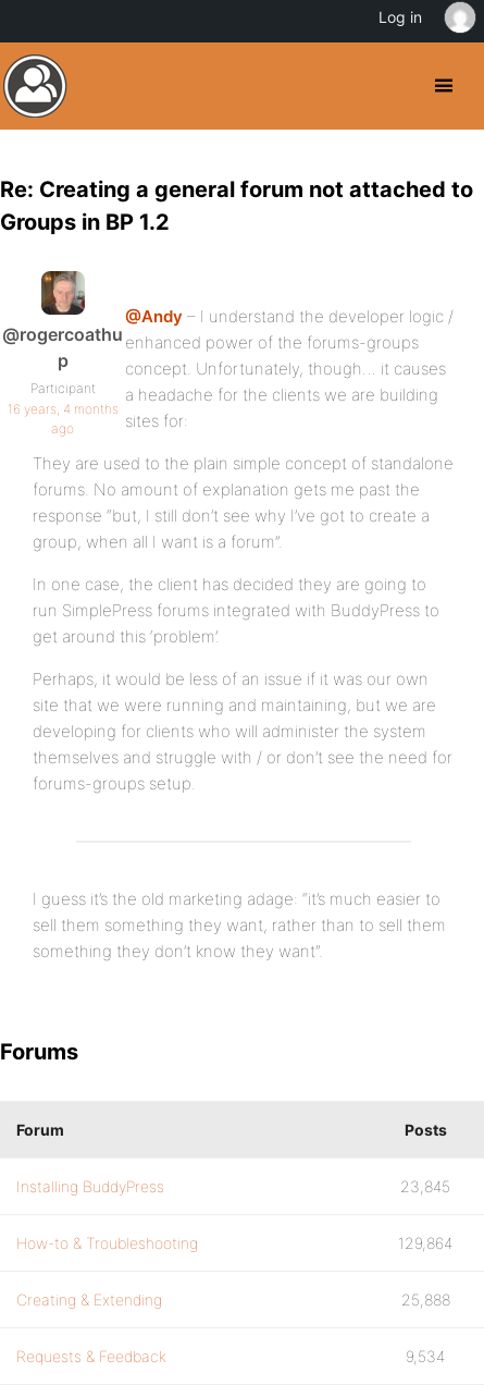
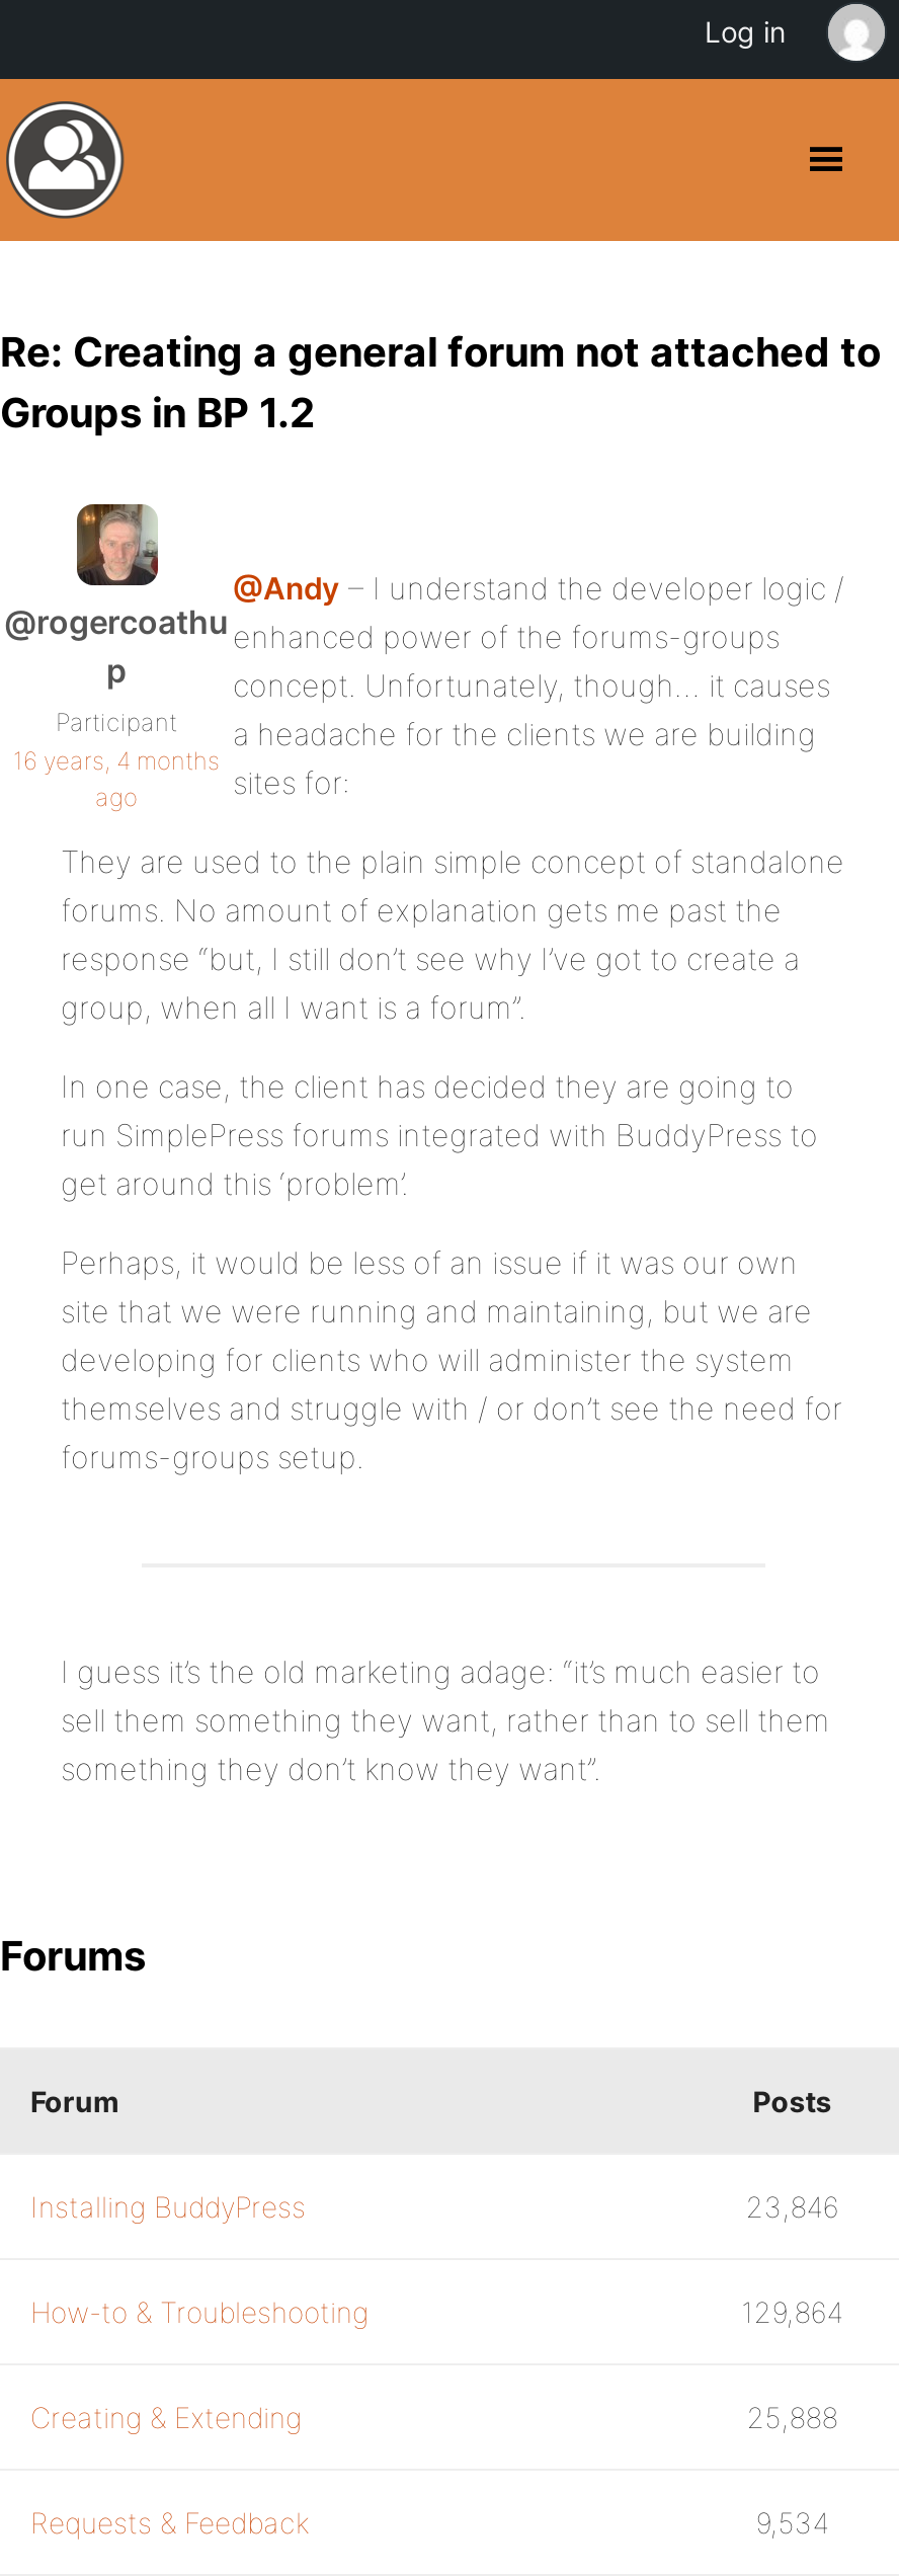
- 23,845
+ 23,846
